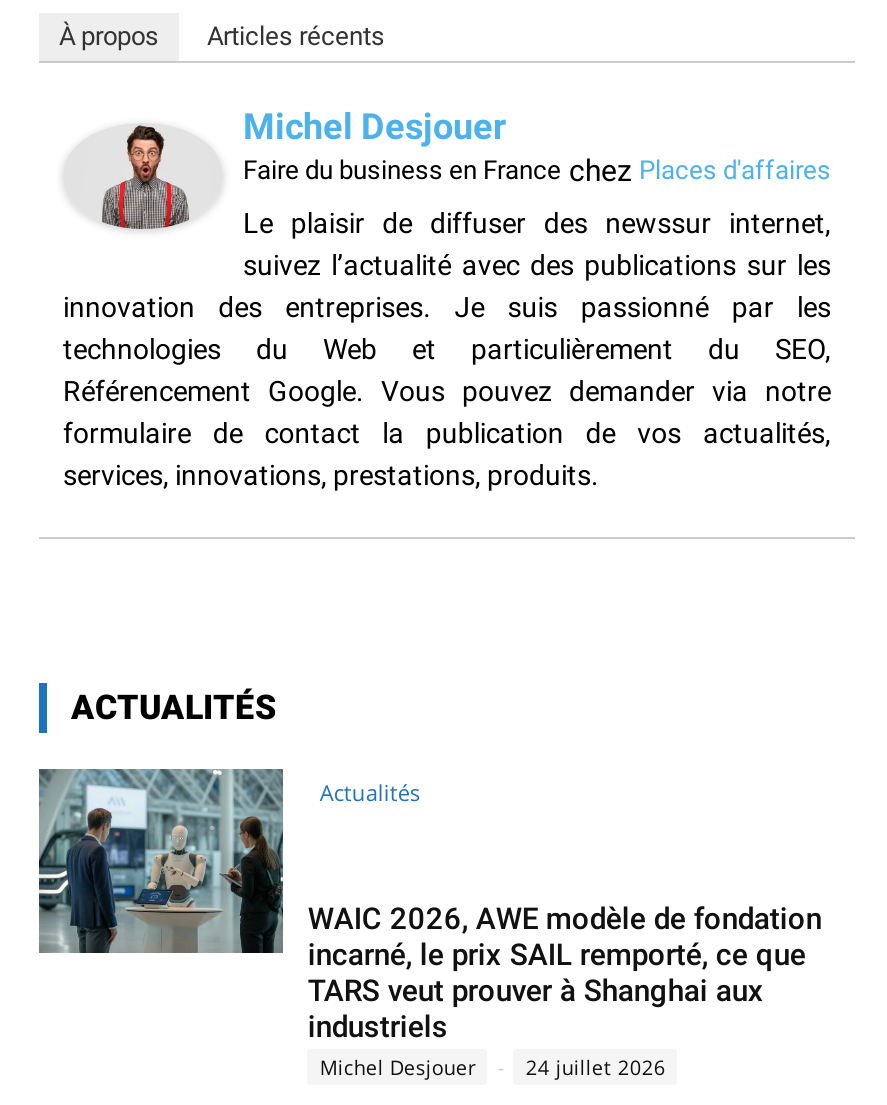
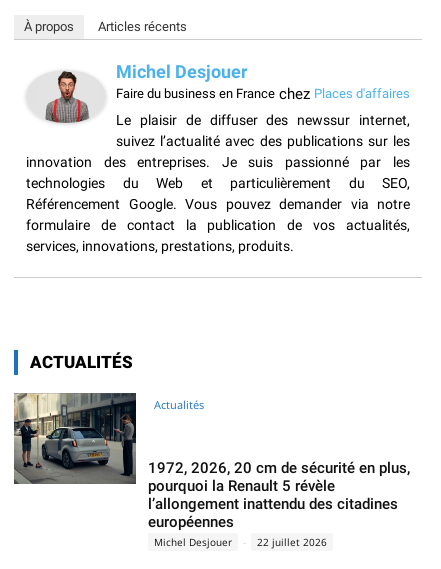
- [image]
- WAIC 2026, AWE modèle de fondation
- incarné, le prix SAIL remporté, ce que
- TARS veut prouver à Shanghai aux
- industriels
+ [image]
+ 1972, 2026, 20 cm de sécurité en plus,
+ pourquoi la Renault 5 révèle
+ l’allongement inattendu des citadines
+ européennes

- 24 juillet 2026
+ 22 juillet 2026
